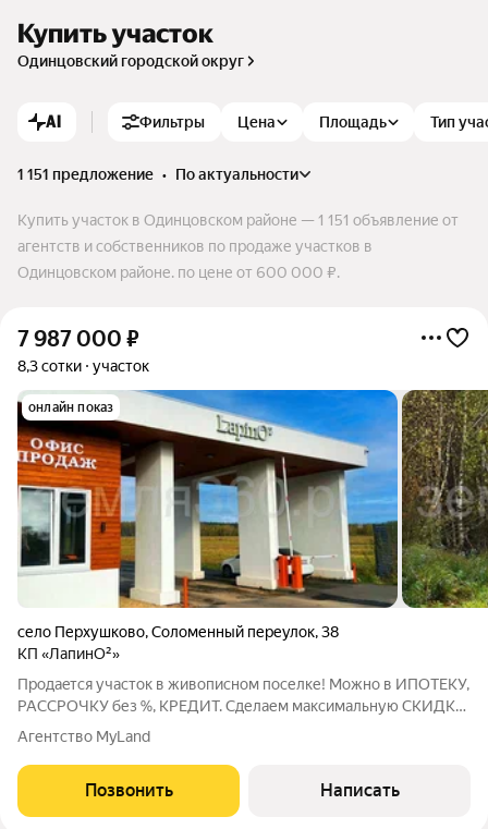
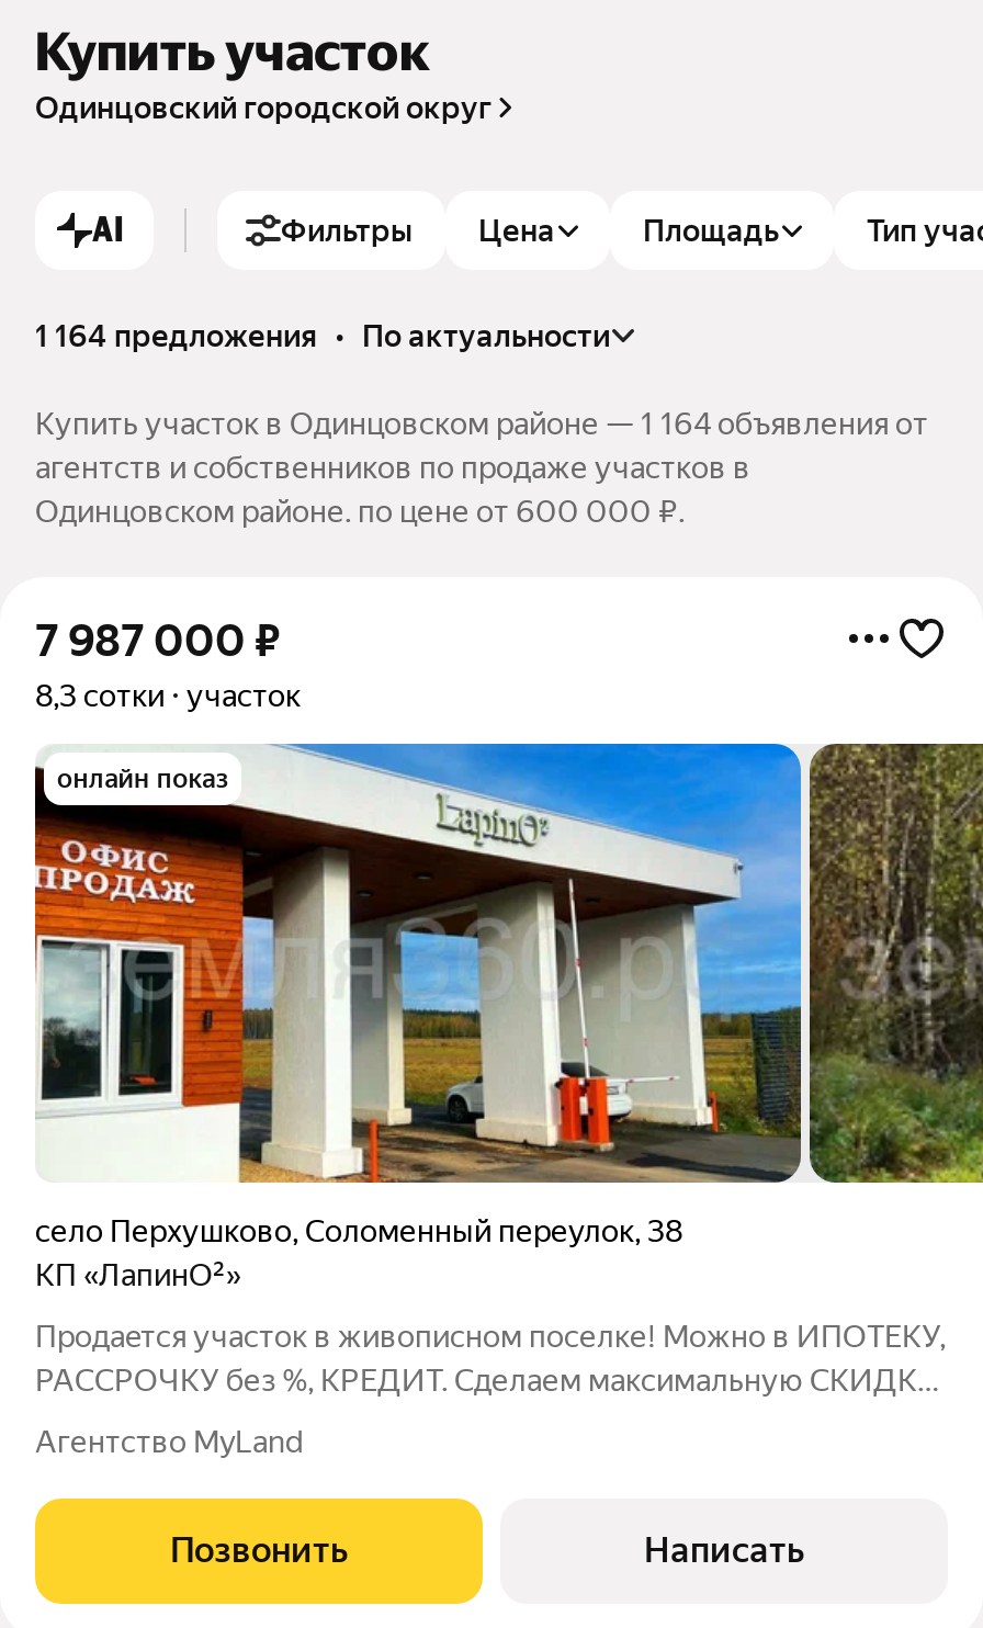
- 1 151 предложение • по актуальности
+ 1 164 предложения • по актуальности

- Купить участок в Одинцовском районе — 1 151 объявление от
+ Купить участок в Одинцовском районе — 1 164 объявления от
